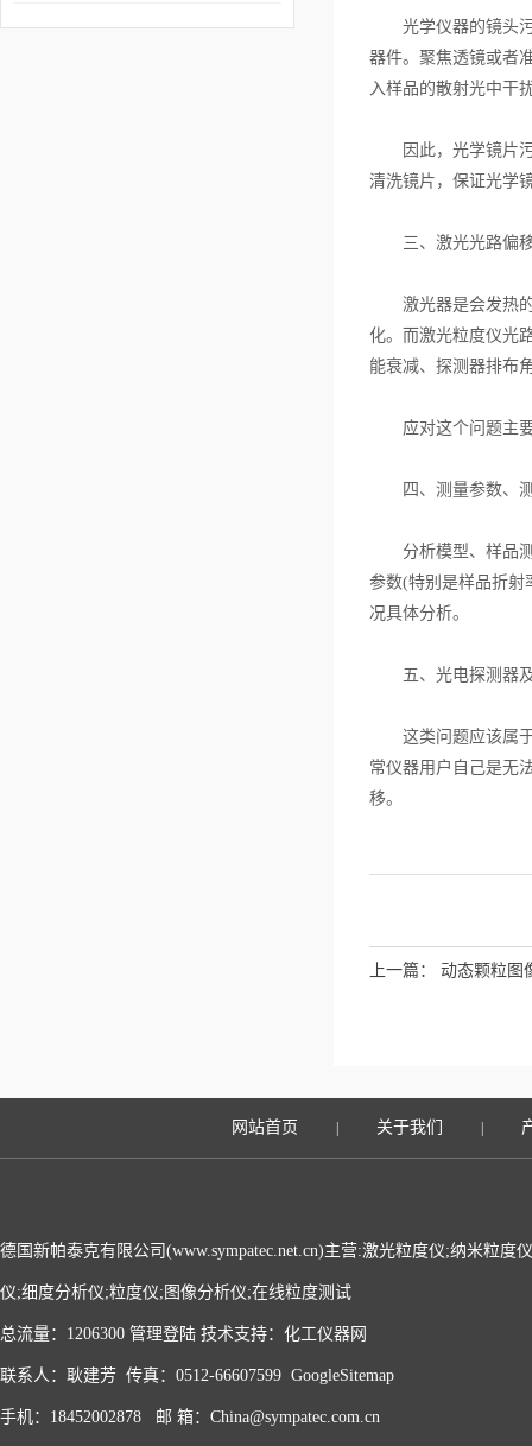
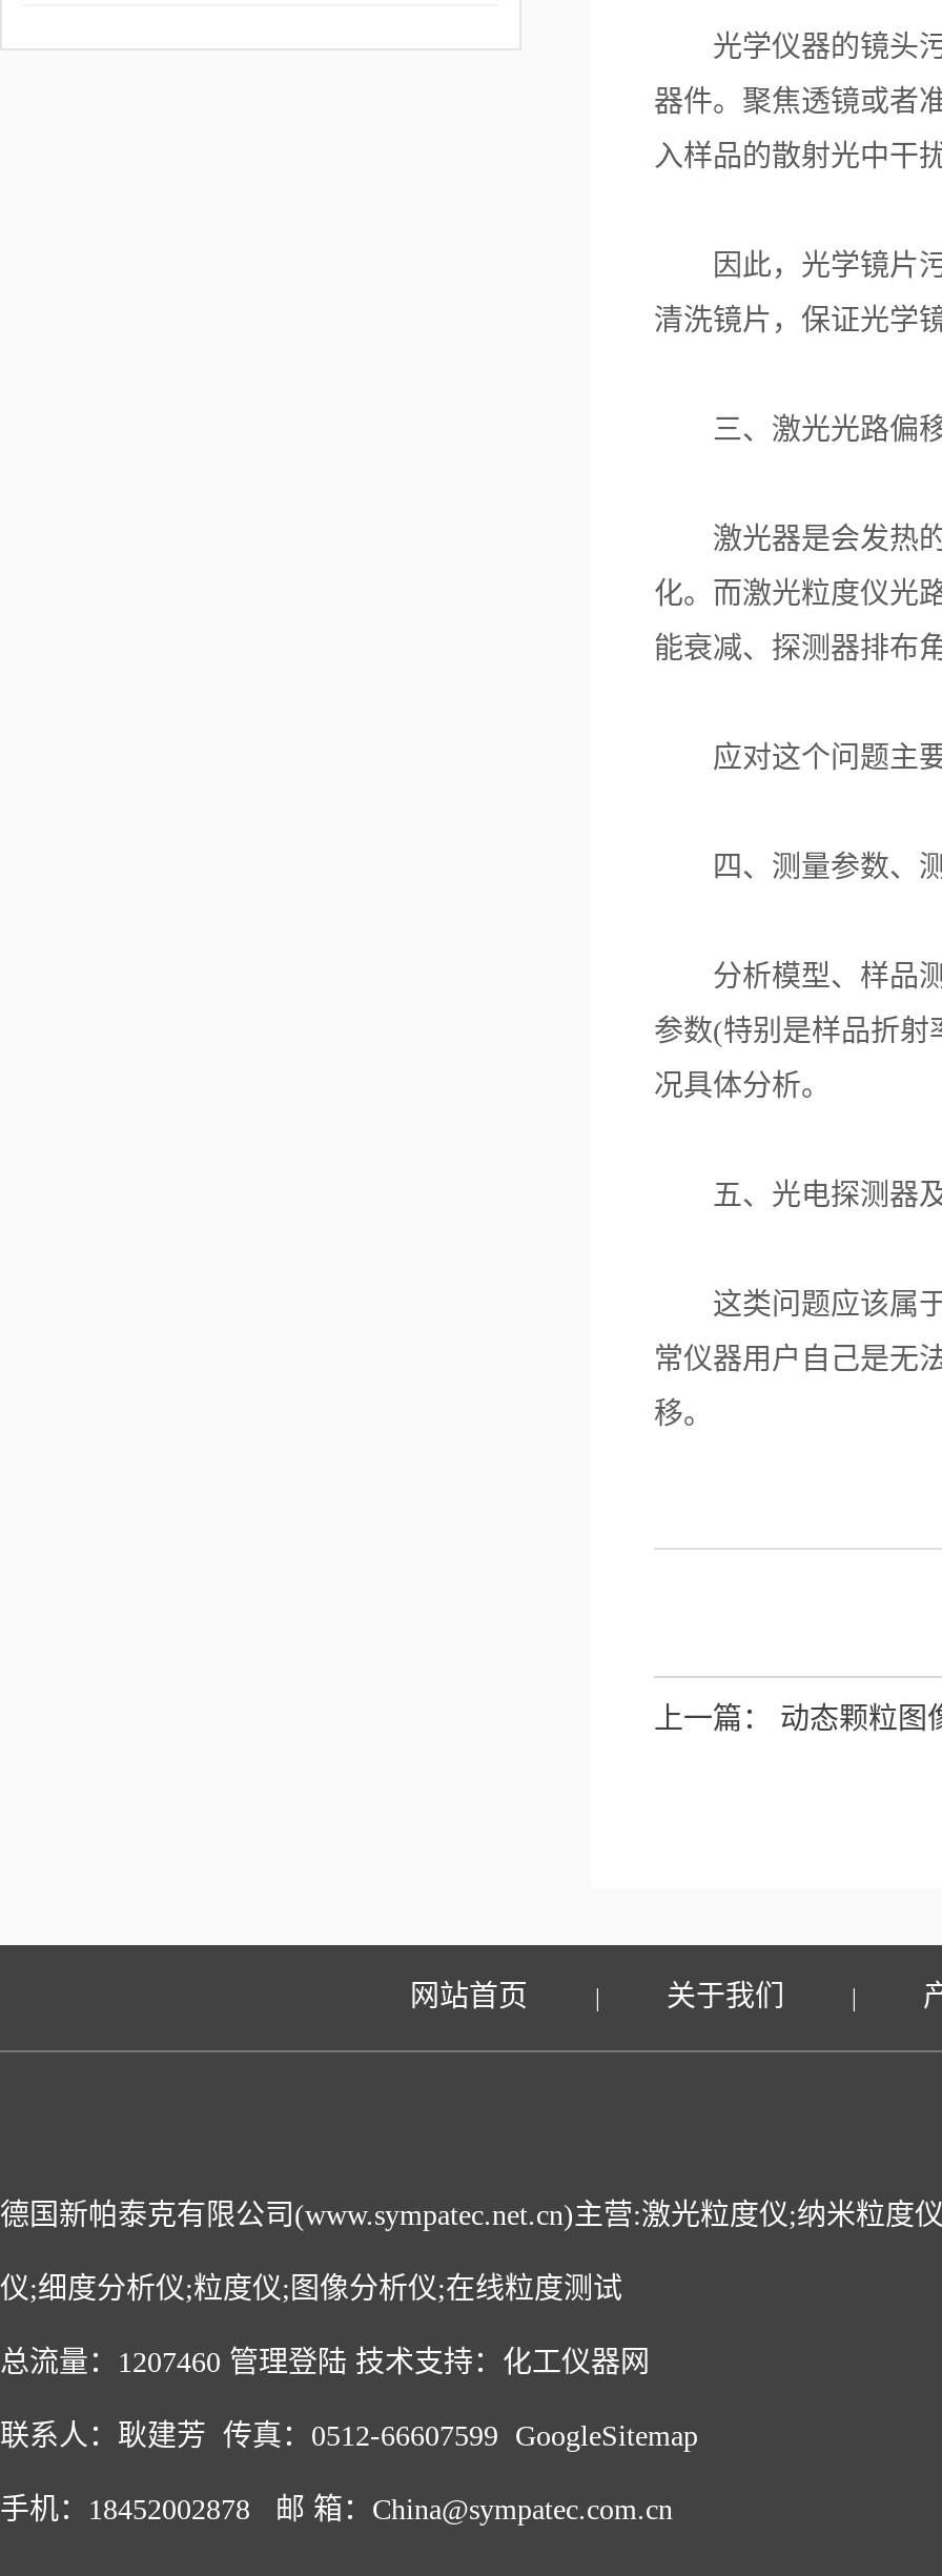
- 总流量：1206300管理登陆技术支持：化工仪器网
+ 总流量：1207460管理登陆技术支持：化工仪器网
